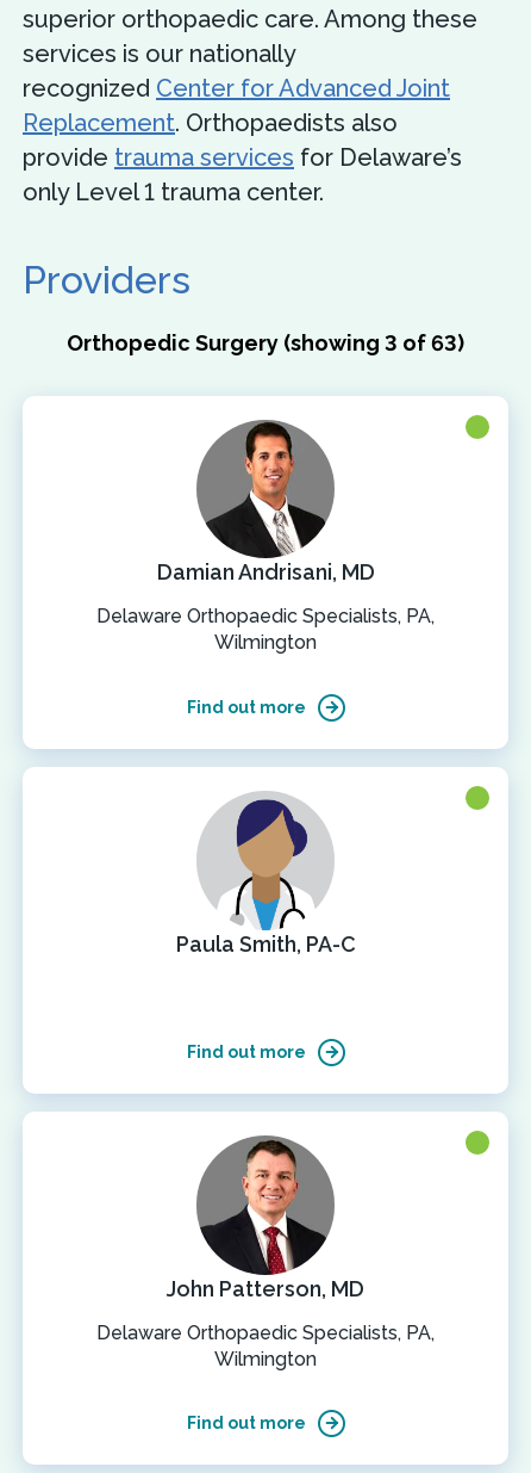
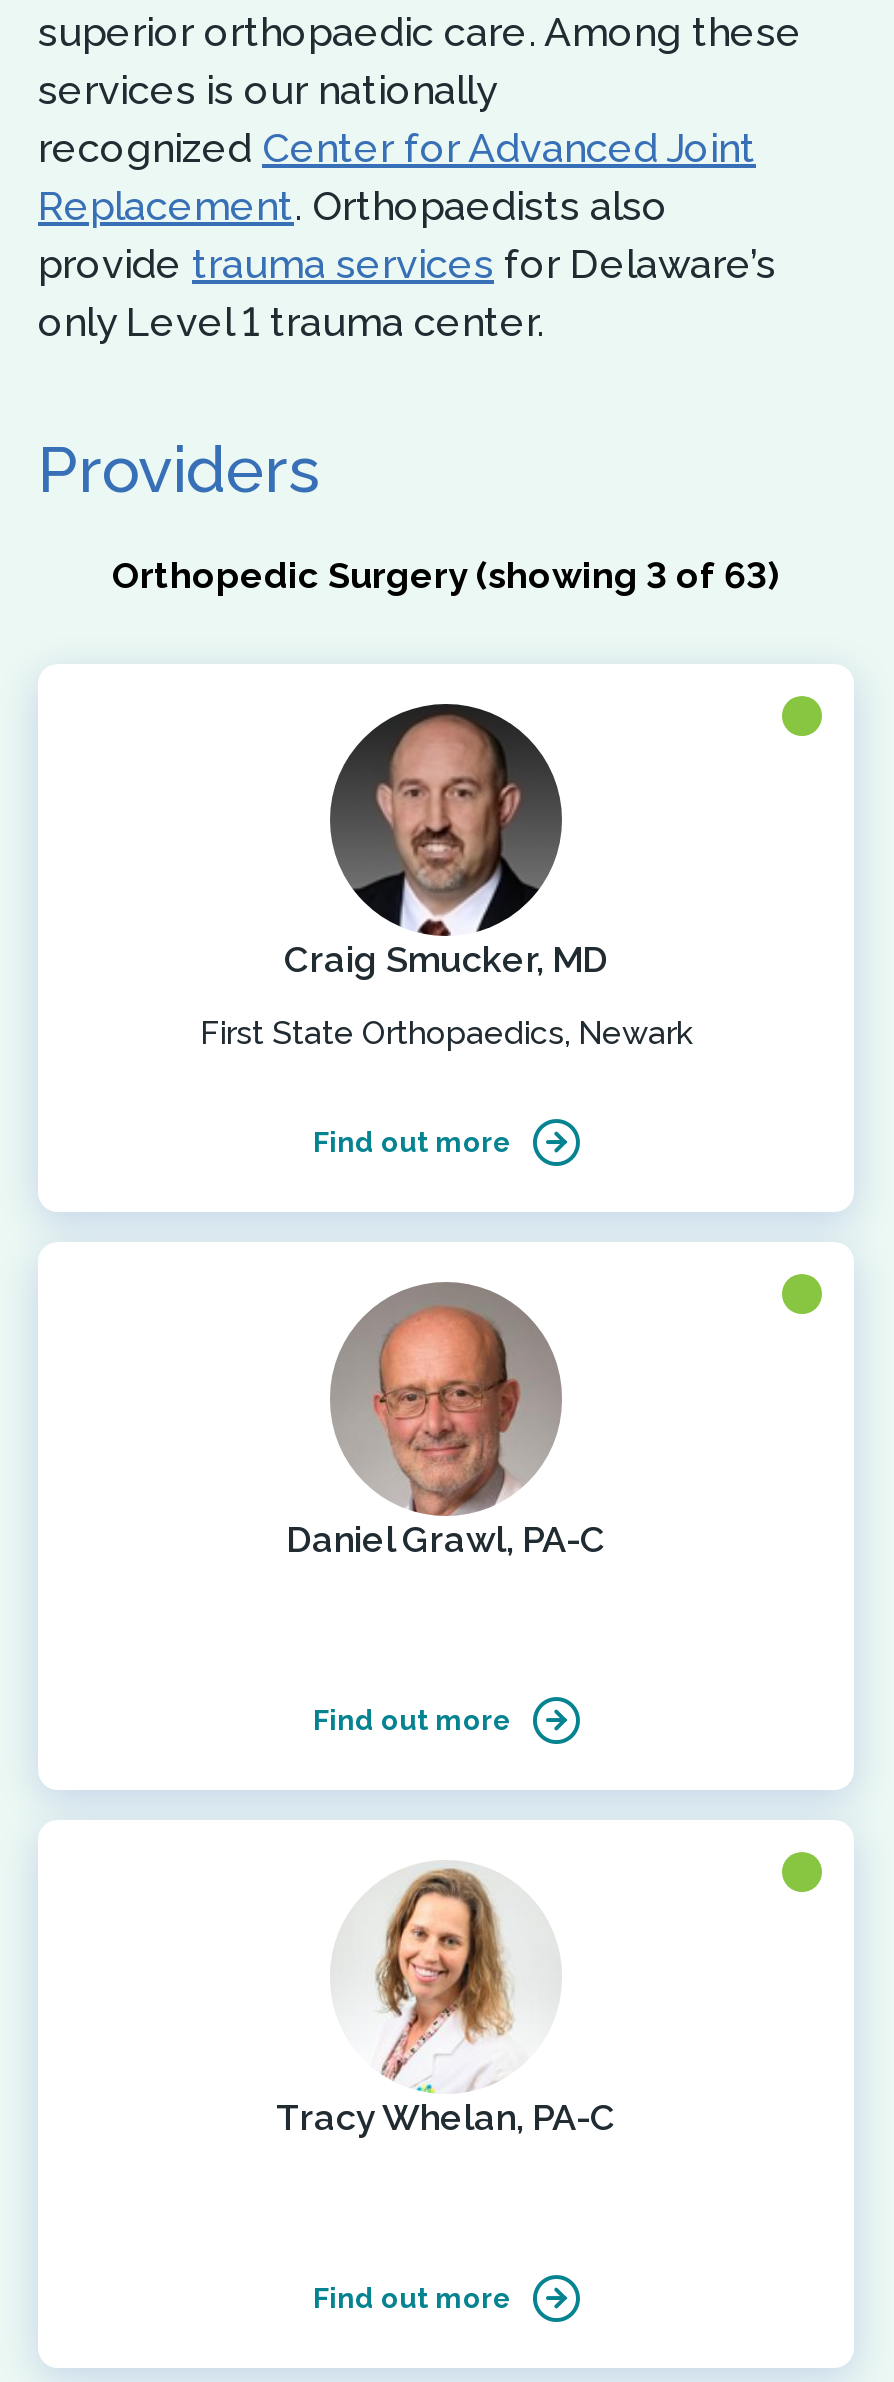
- [image]
- Damian Andrisani, MD
+ [image]
+ Craig Smucker, MD

- Delaware Orthopaedic Specialists, PA,
- Wilmington
+ First State Orthopaedics, Newark

- [image]
- Paula Smith, PA-C
+ [image]
+ Daniel Grawl, PA-C

- [image]
- John Patterson, MD
- Delaware Orthopaedic Specialists, PA,
- Wilmington
+ [image]
+ Tracy Whelan, PA-C
